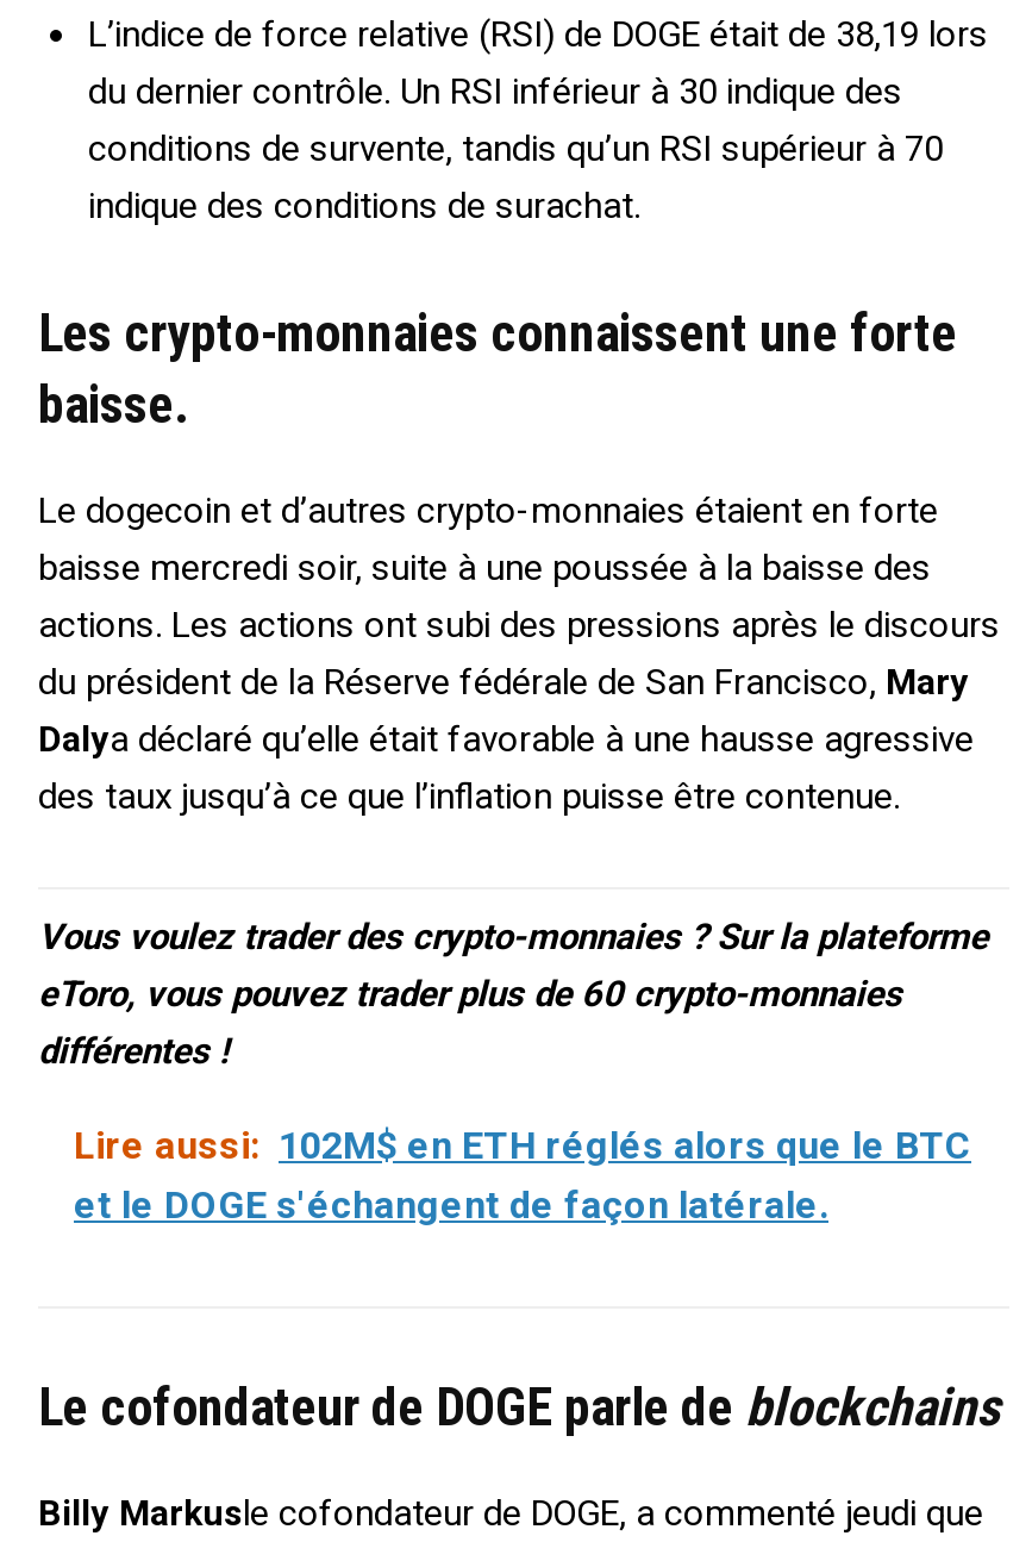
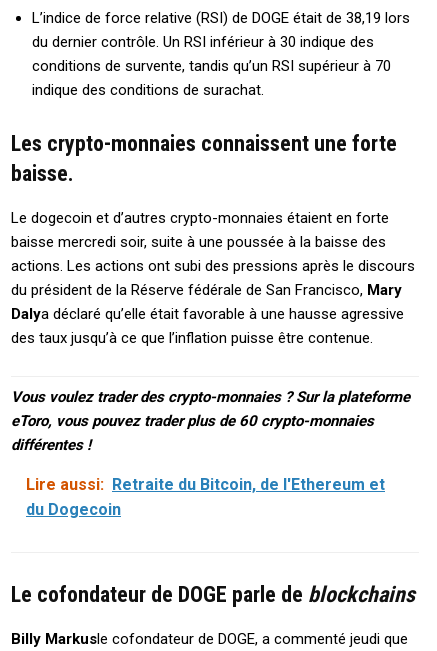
- Lire aussi: 102M$ en ETH réglés alors que le BTC
- et le DOGE s'échangent de façon latérale.
+ Lire aussi: Retraite du Bitcoin, de l'Ethereum et
+ du Dogecoin
